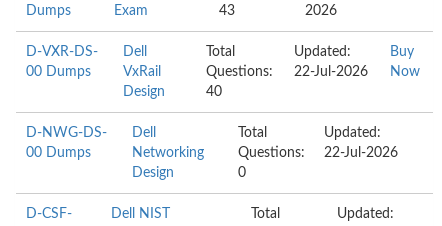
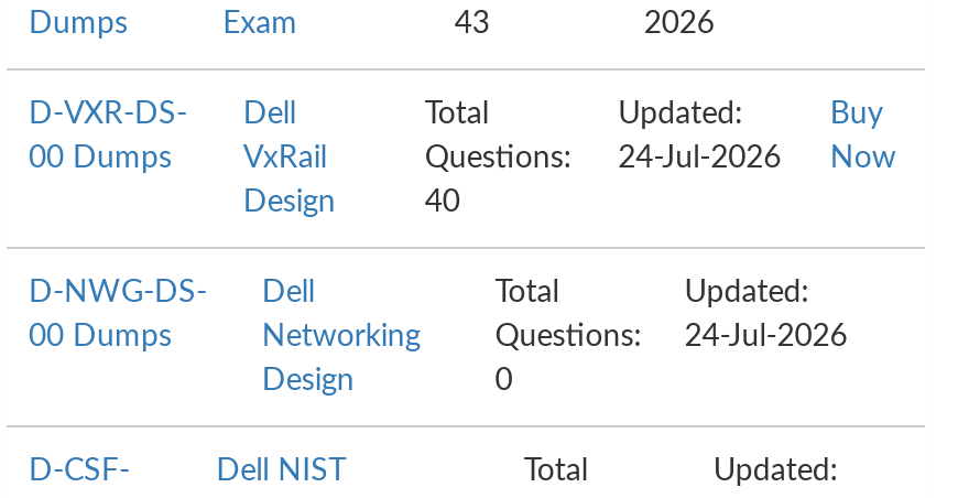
- Questions: 22-Jul-2026 Now
+ Questions: 24-Jul-2026 Now

- Questions: 22-Jul-2026
+ Questions: 24-Jul-2026
